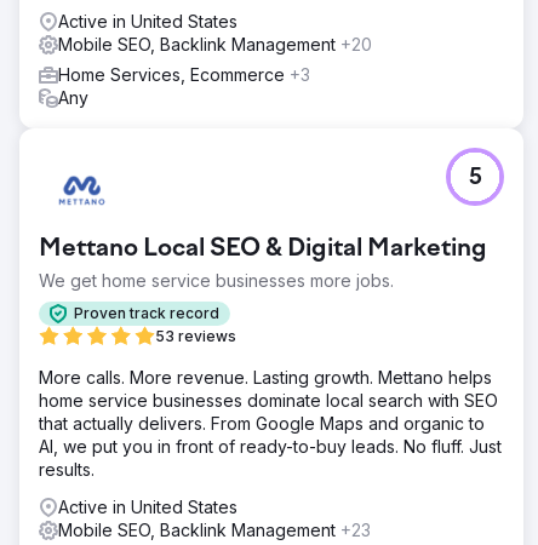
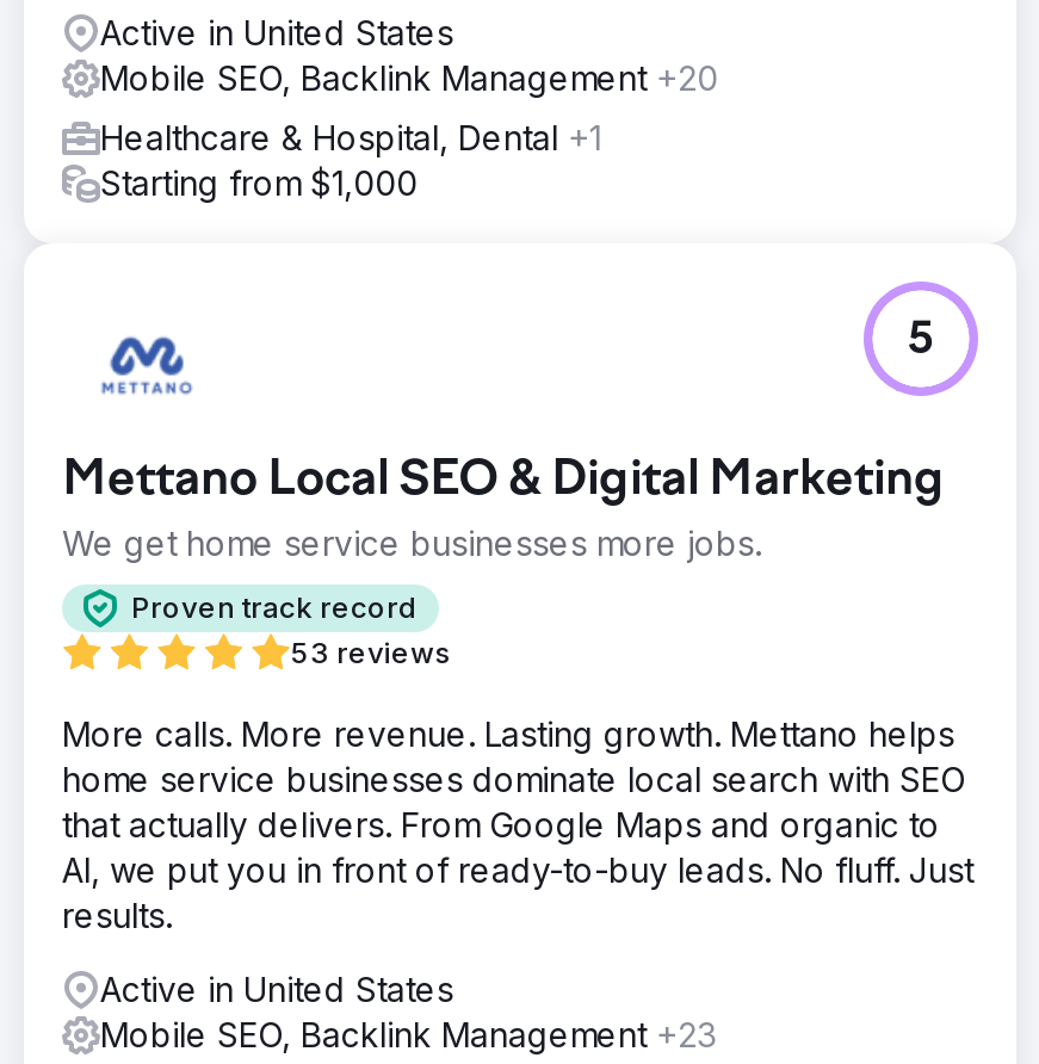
- Home Services, Ecommerce +3
- Any
+ Healthcare & Hospital, Dental +1
+ Starting from $1,000
